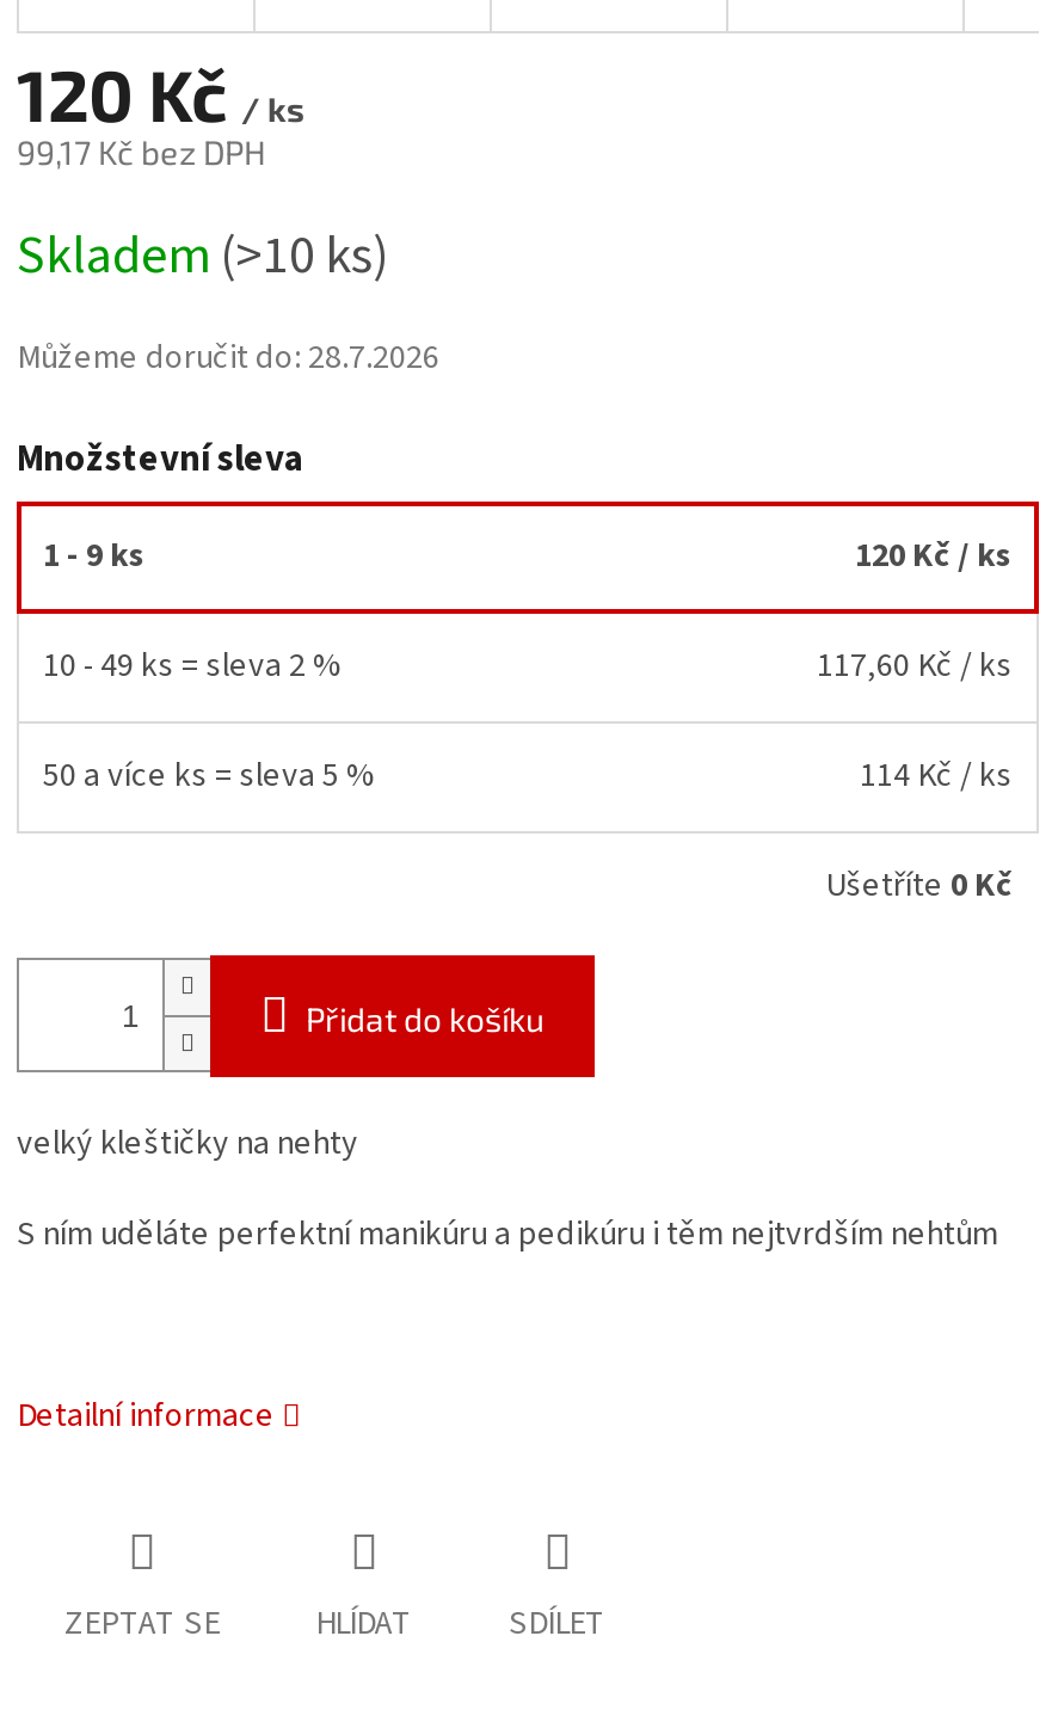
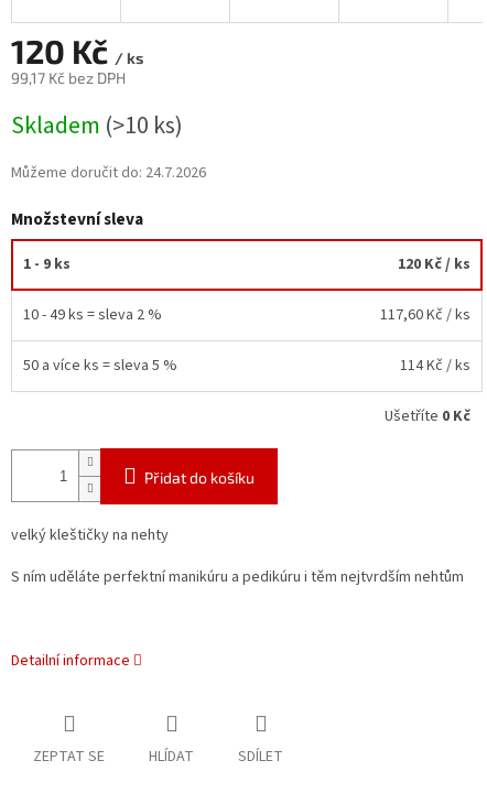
- Můžeme doručit do: 28.7.2026
+ Můžeme doručit do: 24.7.2026
